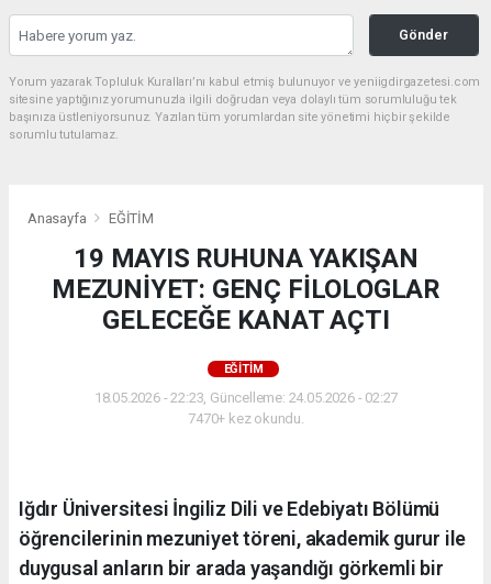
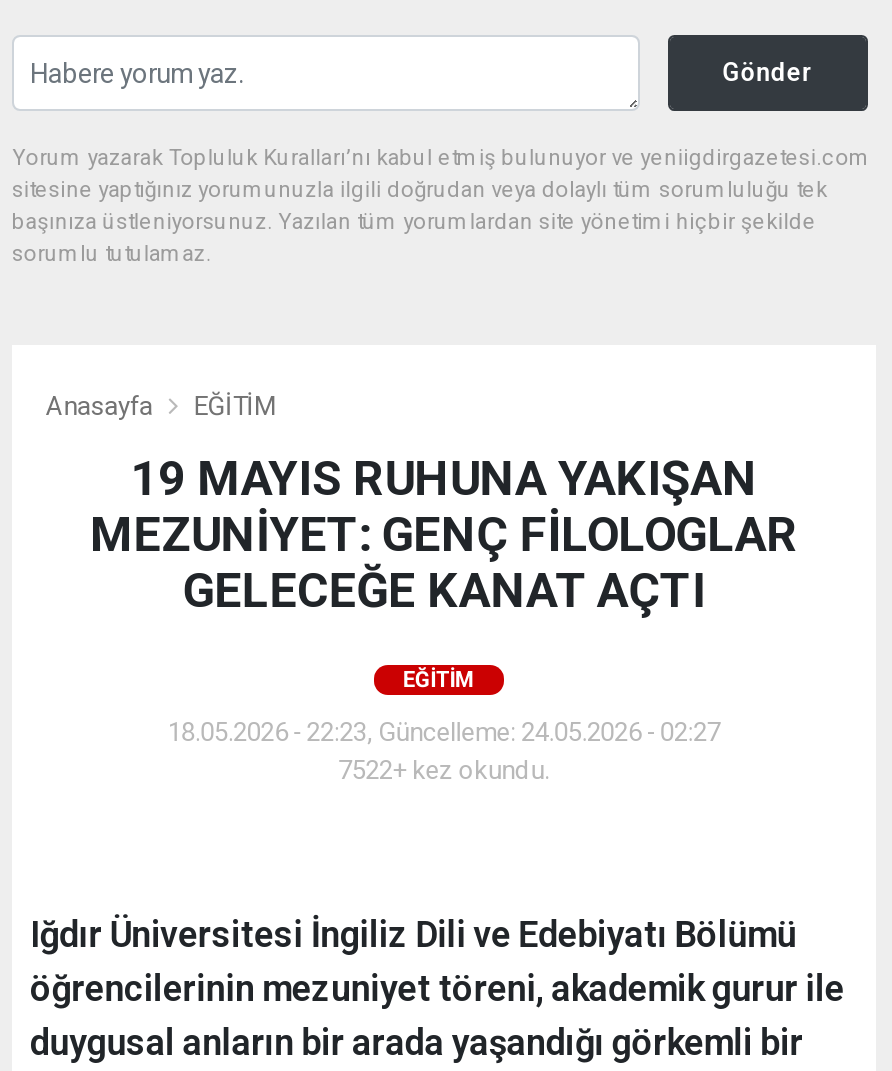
- 7470+ kez okundu.
+ 7522+ kez okundu.
